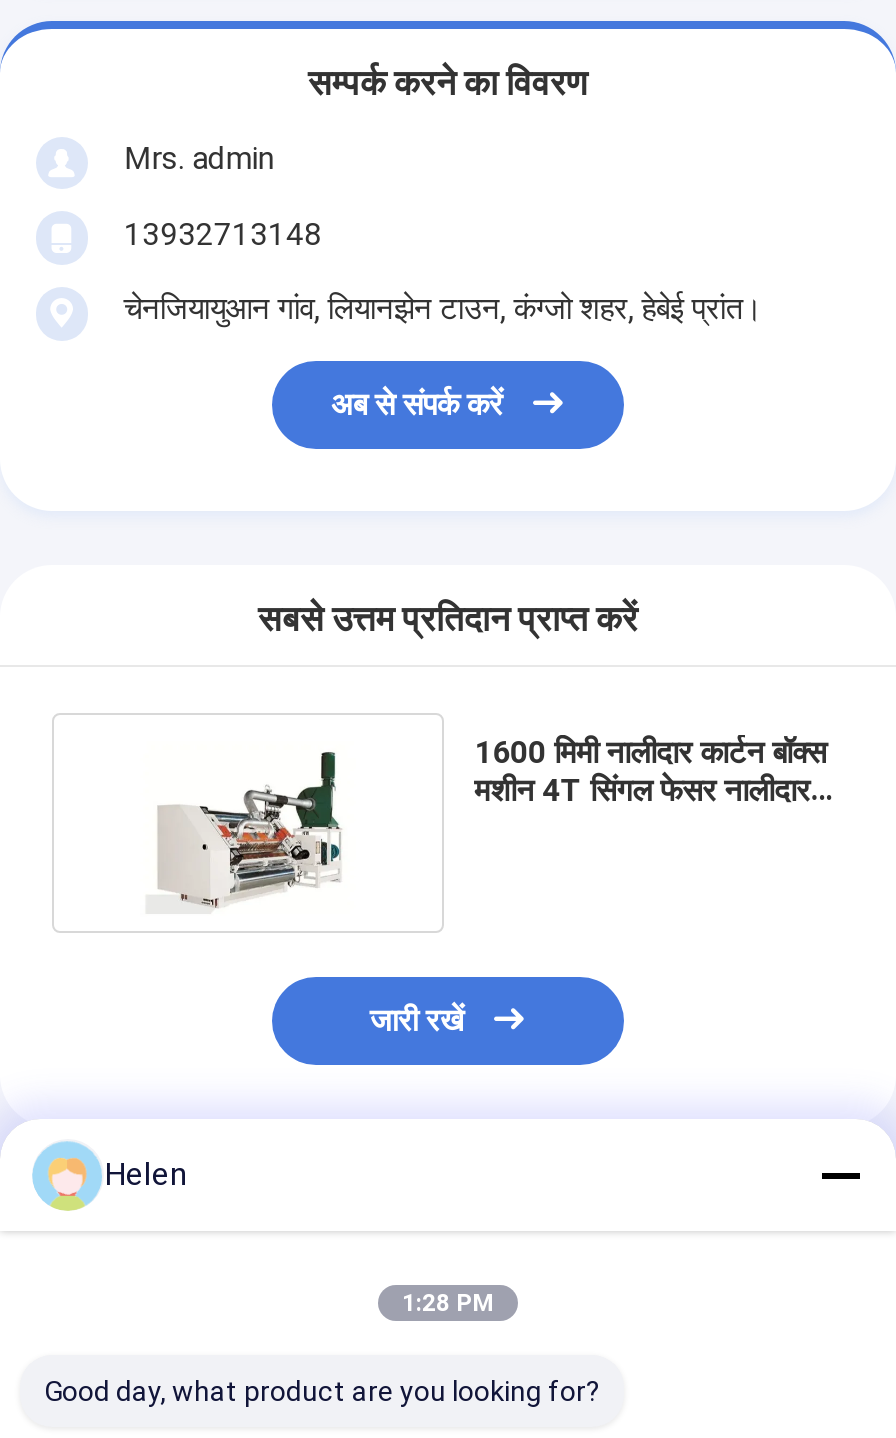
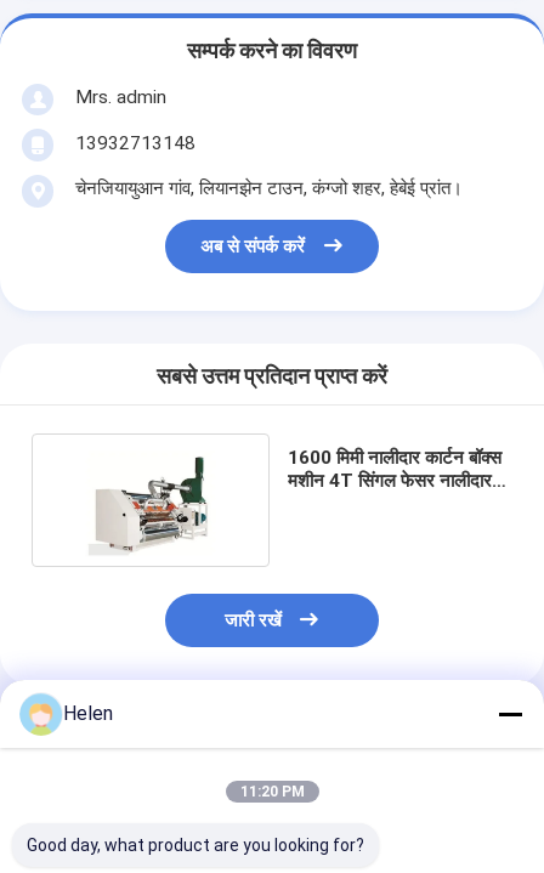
- 1:28 PM
+ 11:20 PM
